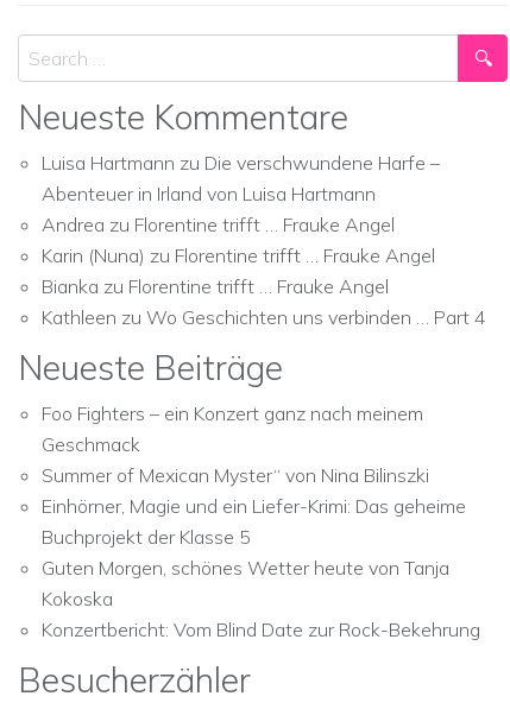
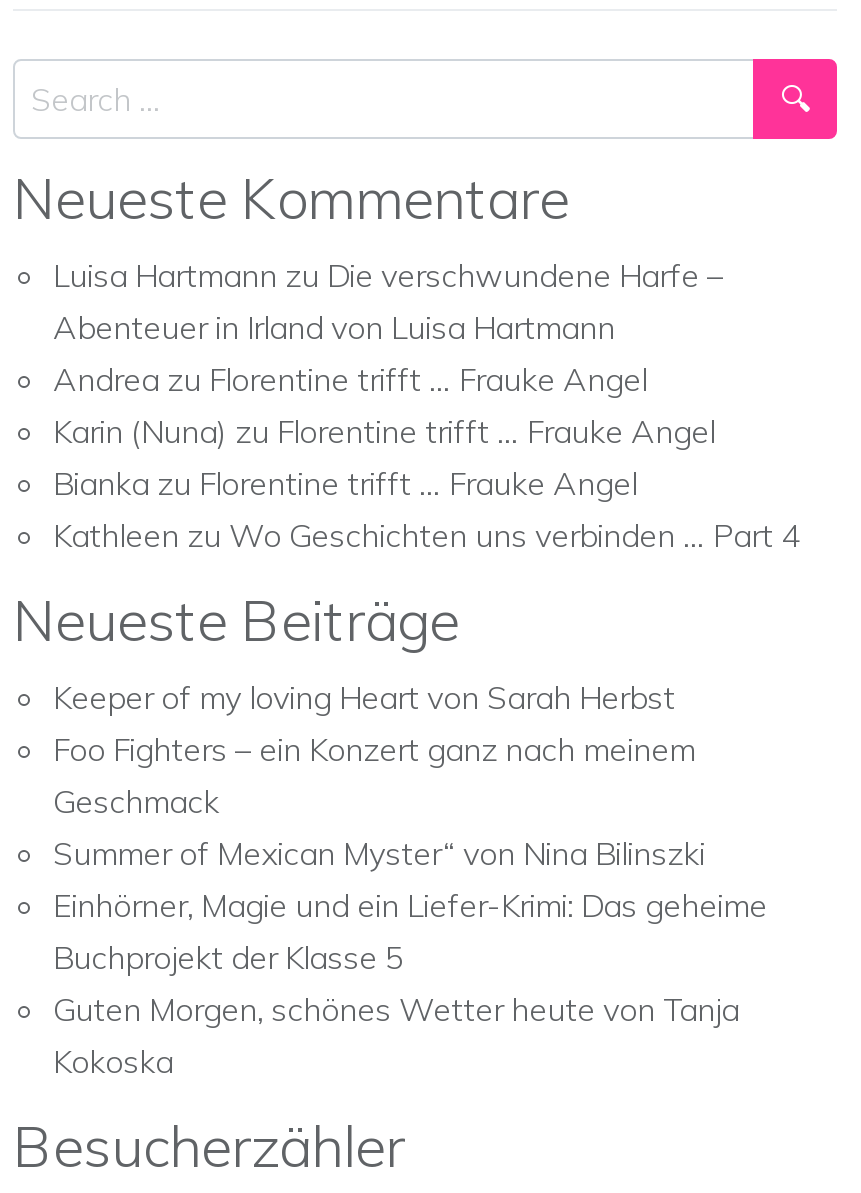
+ Keeper of my loving Heart von Sarah Herbst

moved down: Foo Fighters – ein Konzert ganz nach meinem | Geschmack | Summer of Mexican Myster“ von Nina Bilinszki | Einhörner, Magie und ein Liefer-Krimi: Das geheime | Buchprojekt der Klasse 5 | Guten Morgen, schönes Wetter heute von Tanja | Kokoska

- Konzertbericht: Vom Blind Date zur Rock-Bekehrung
